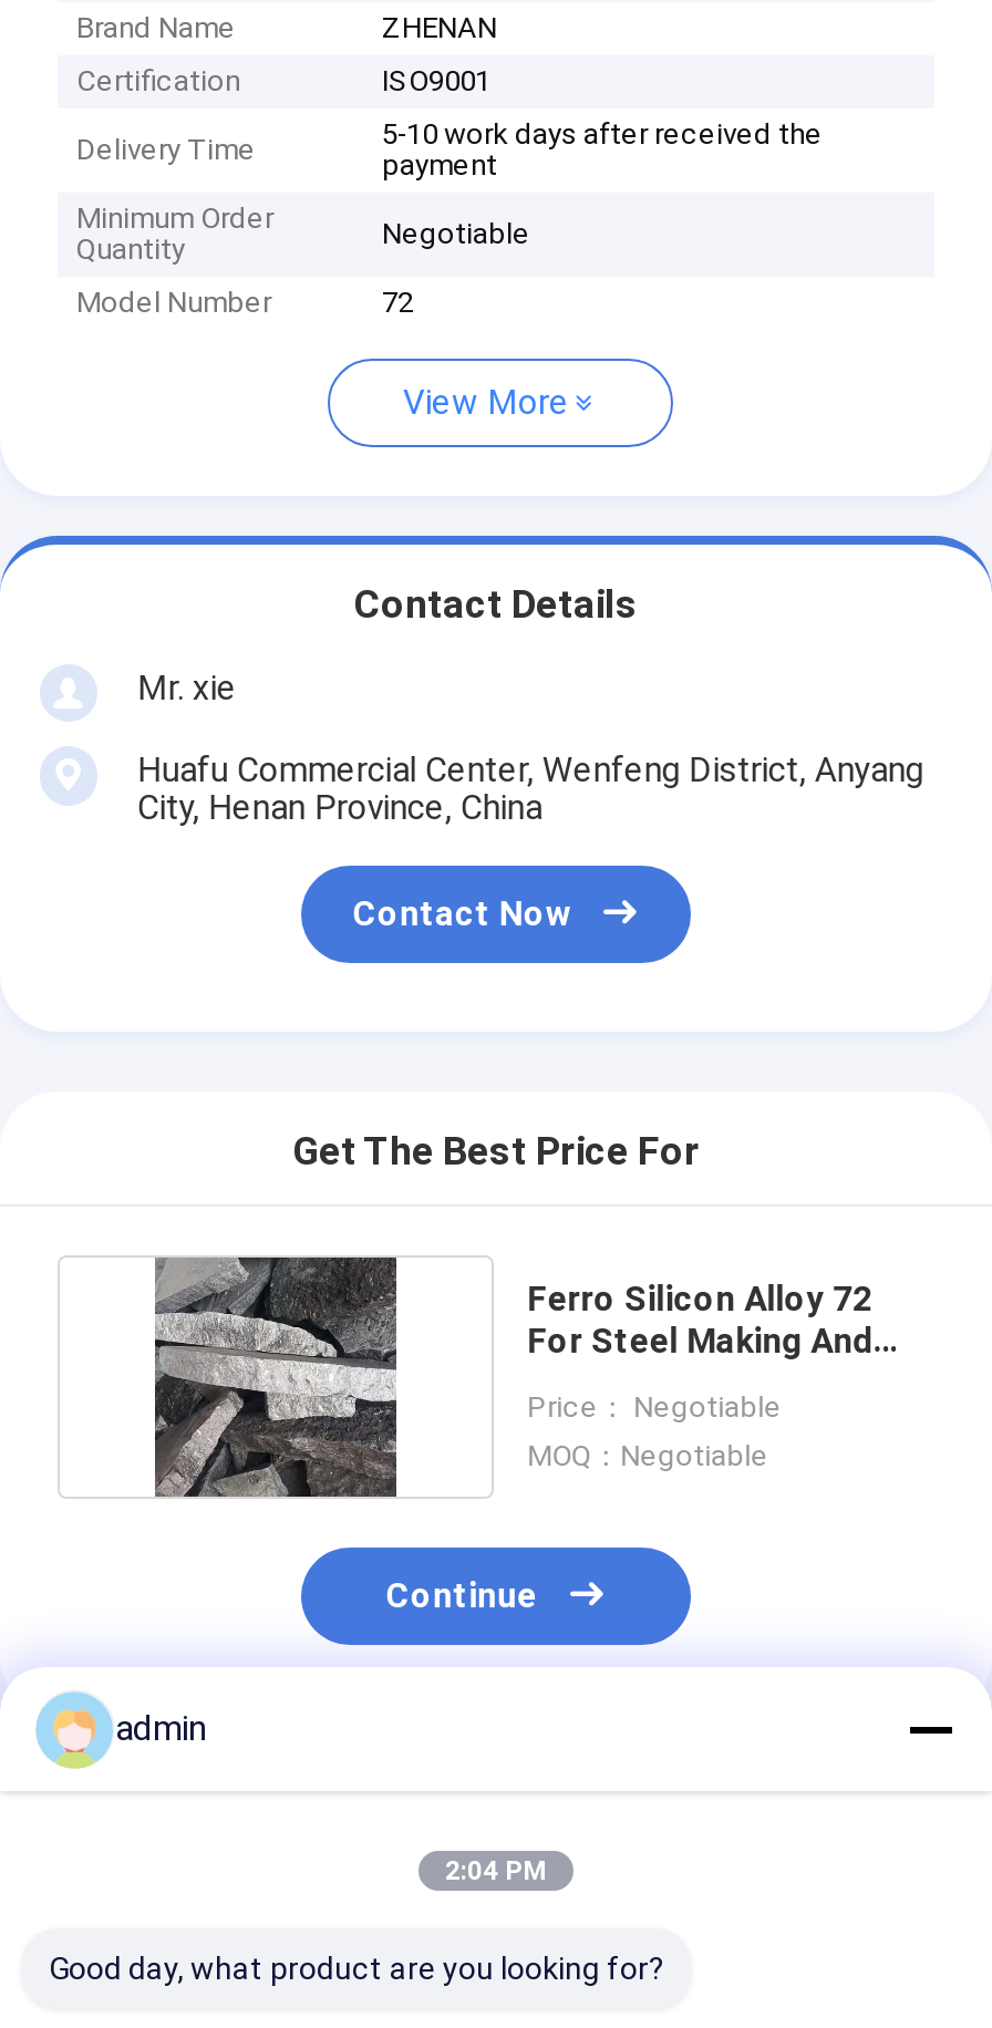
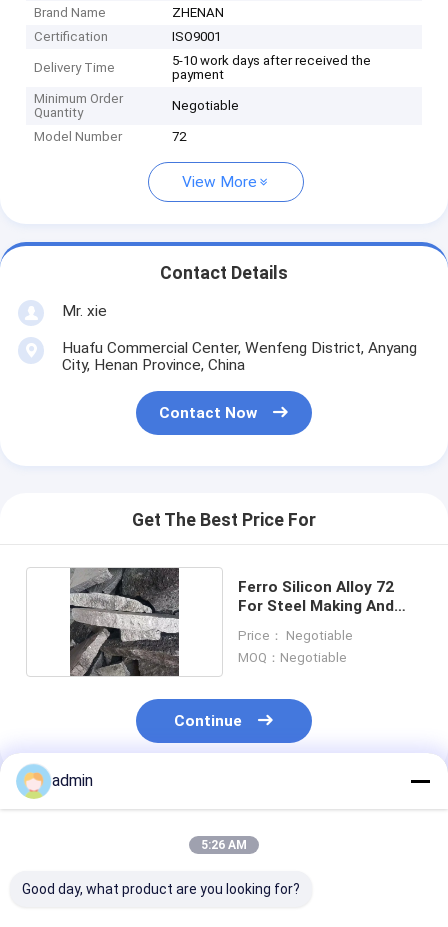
- 2:04 PM
+ 5:26 AM
